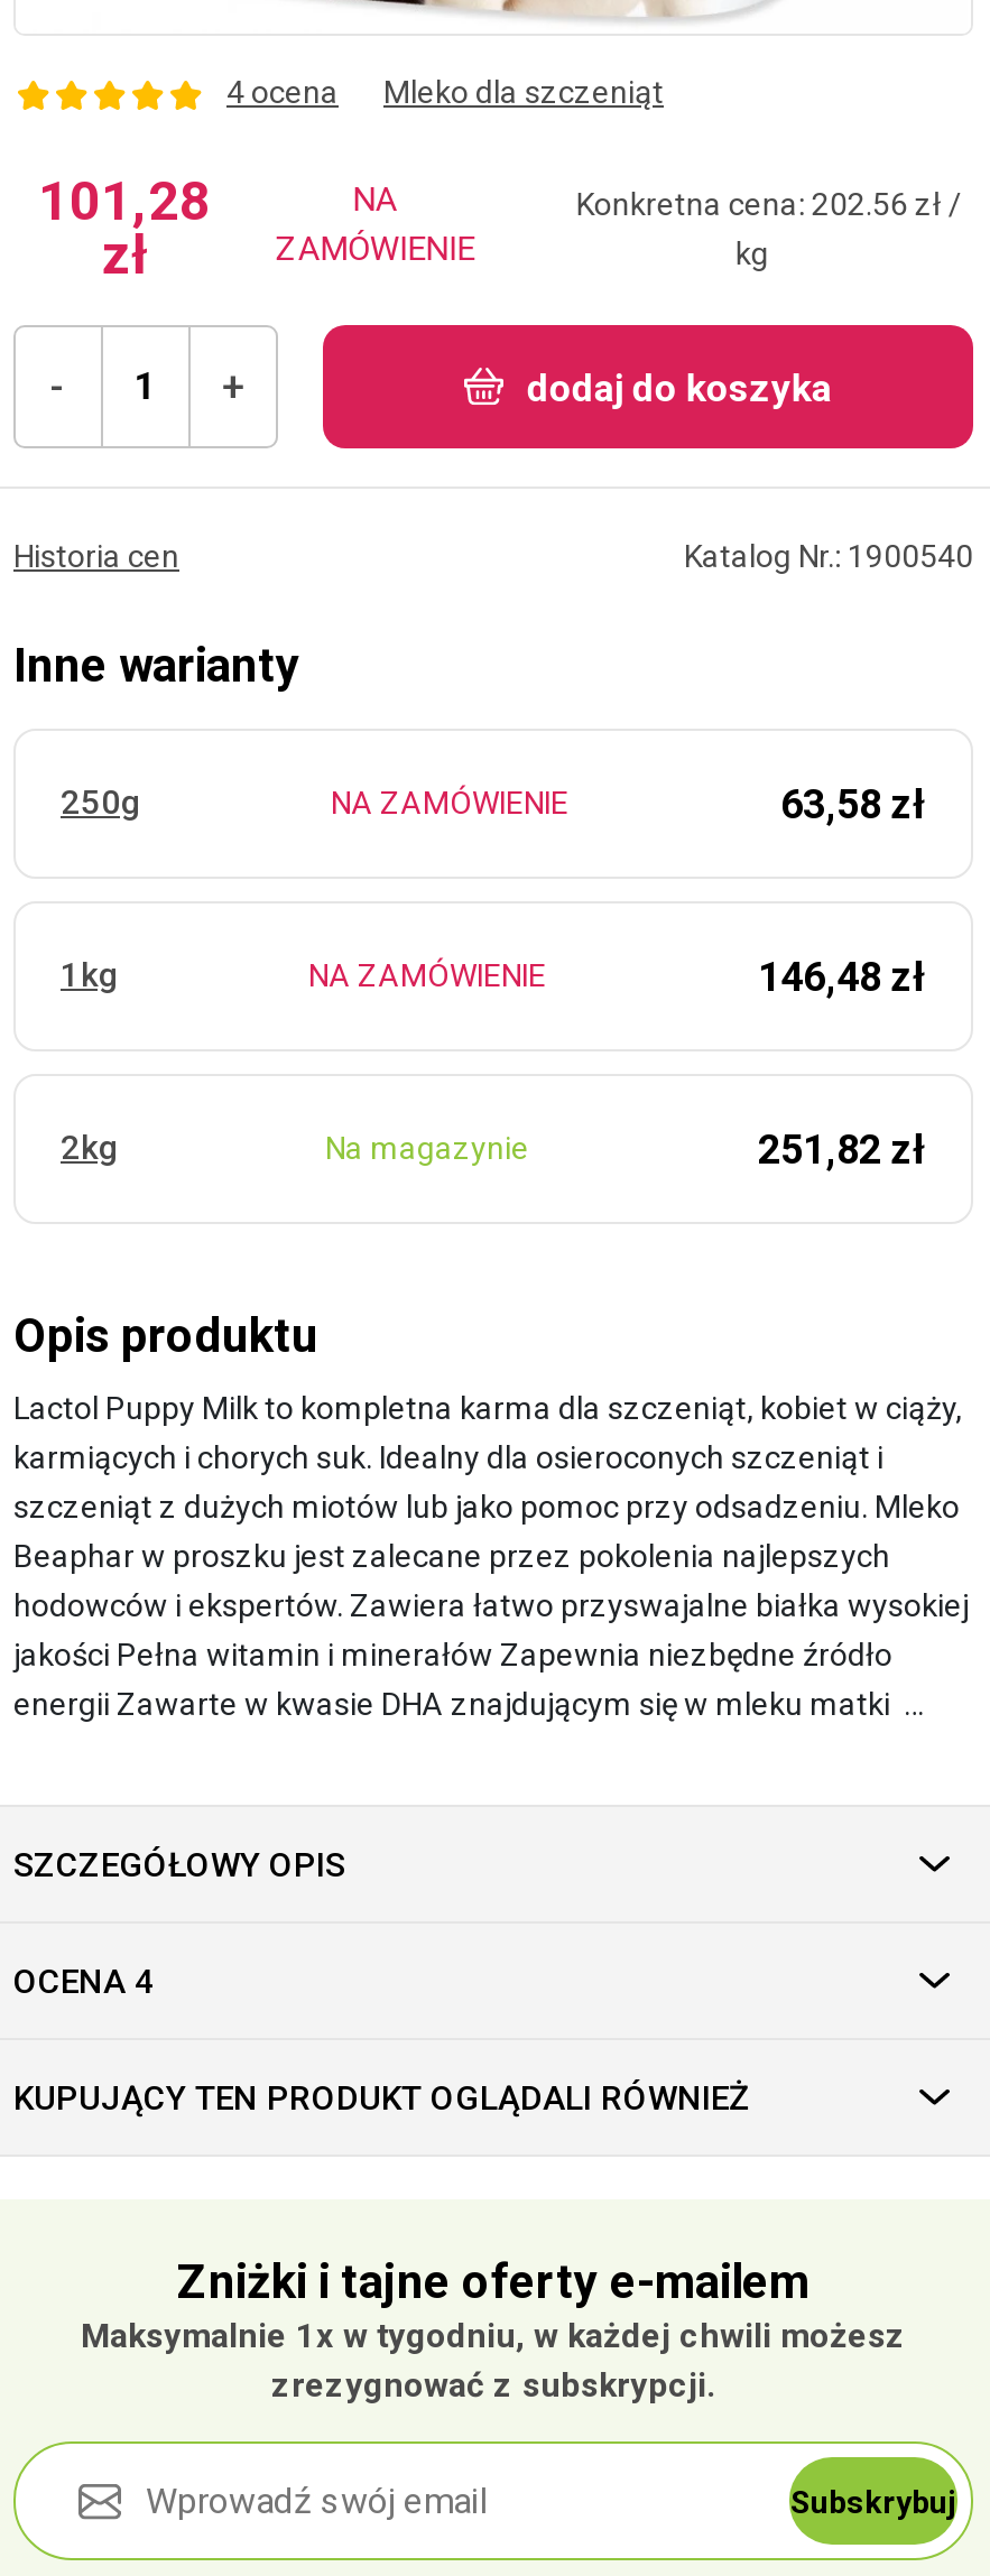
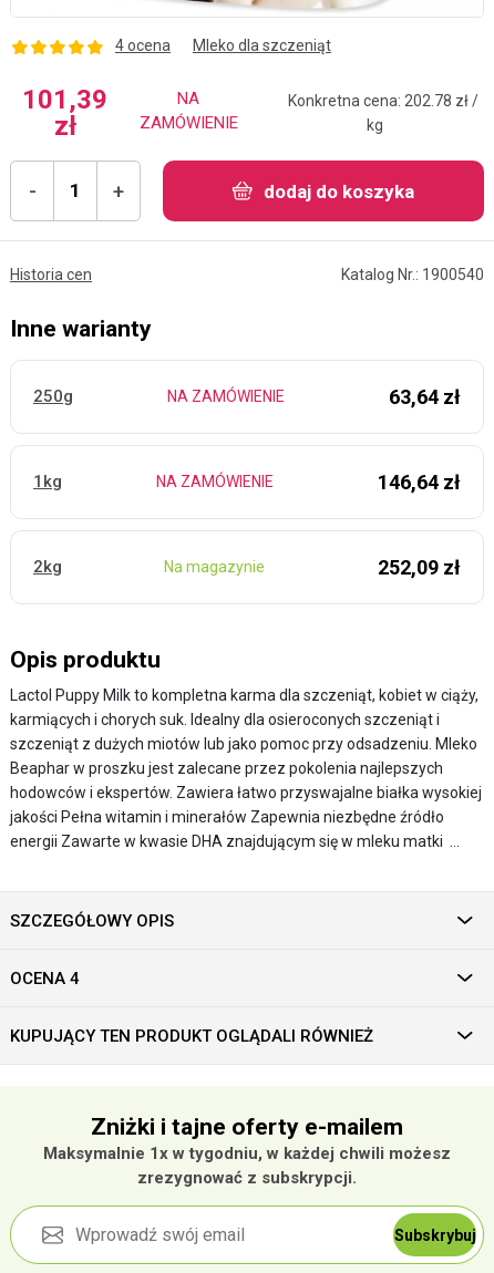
- 101,28
+ 101,39

- Konkretna cena: 202.56 zł /
+ Konkretna cena: 202.78 zł /

- 63,58 zł
+ 63,64 zł

- 146,48 zł
+ 146,64 zł

- 251,82 zł
+ 252,09 zł
